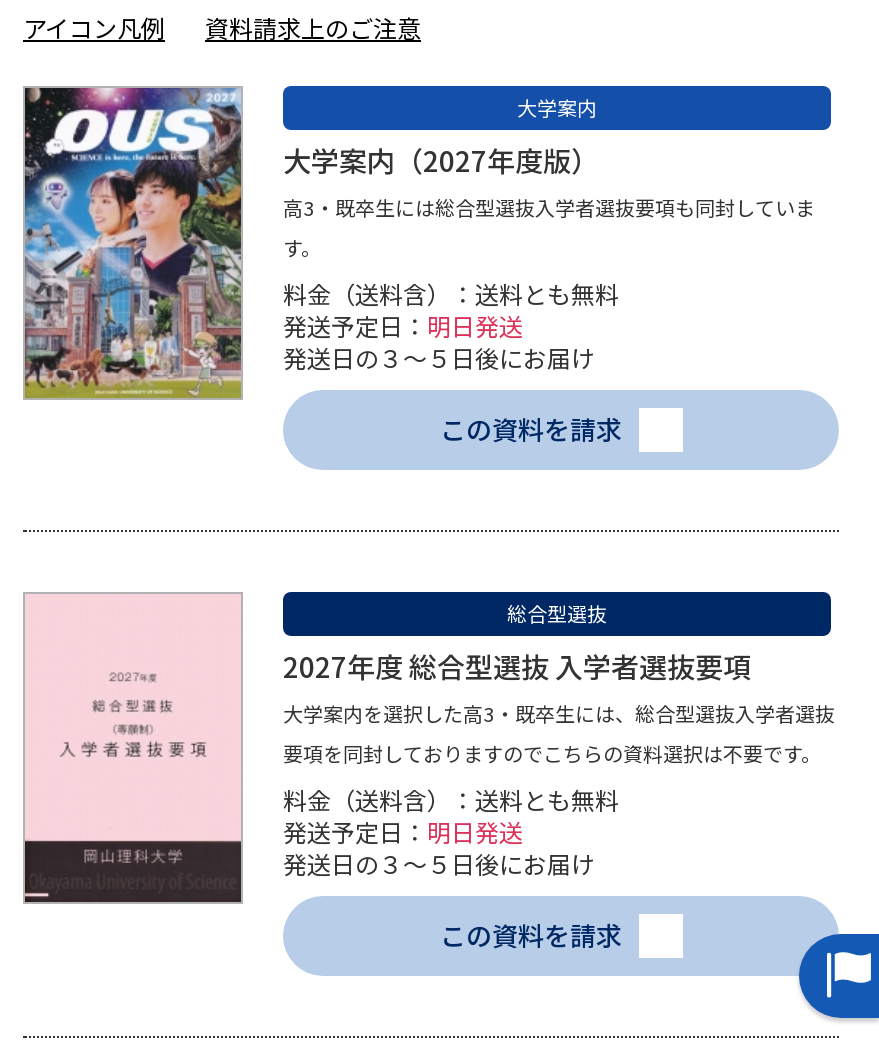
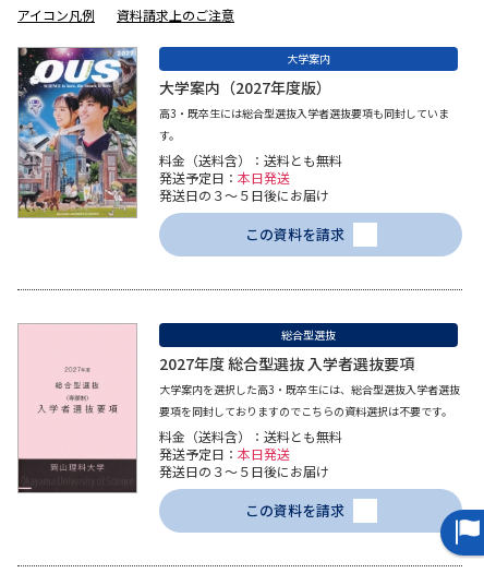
- 発送予定日：明日発送
+ 発送予定日：本日発送

- 発送予定日：明日発送
+ 発送予定日：本日発送
